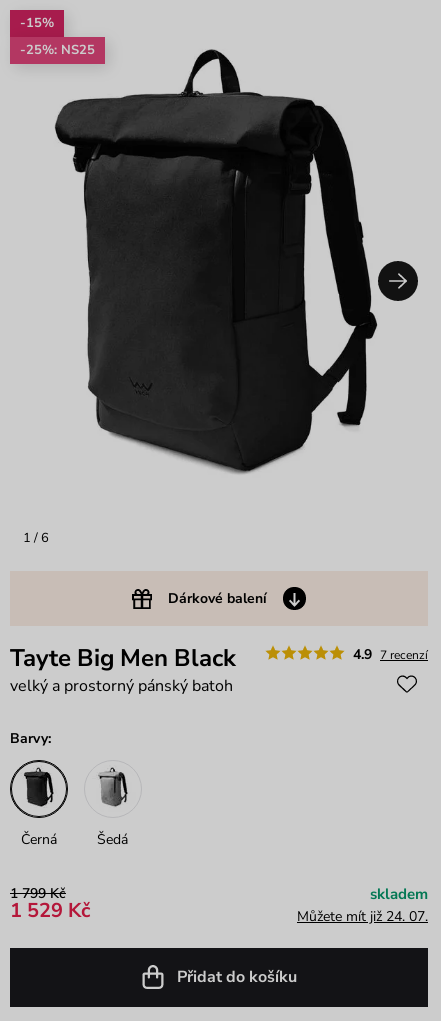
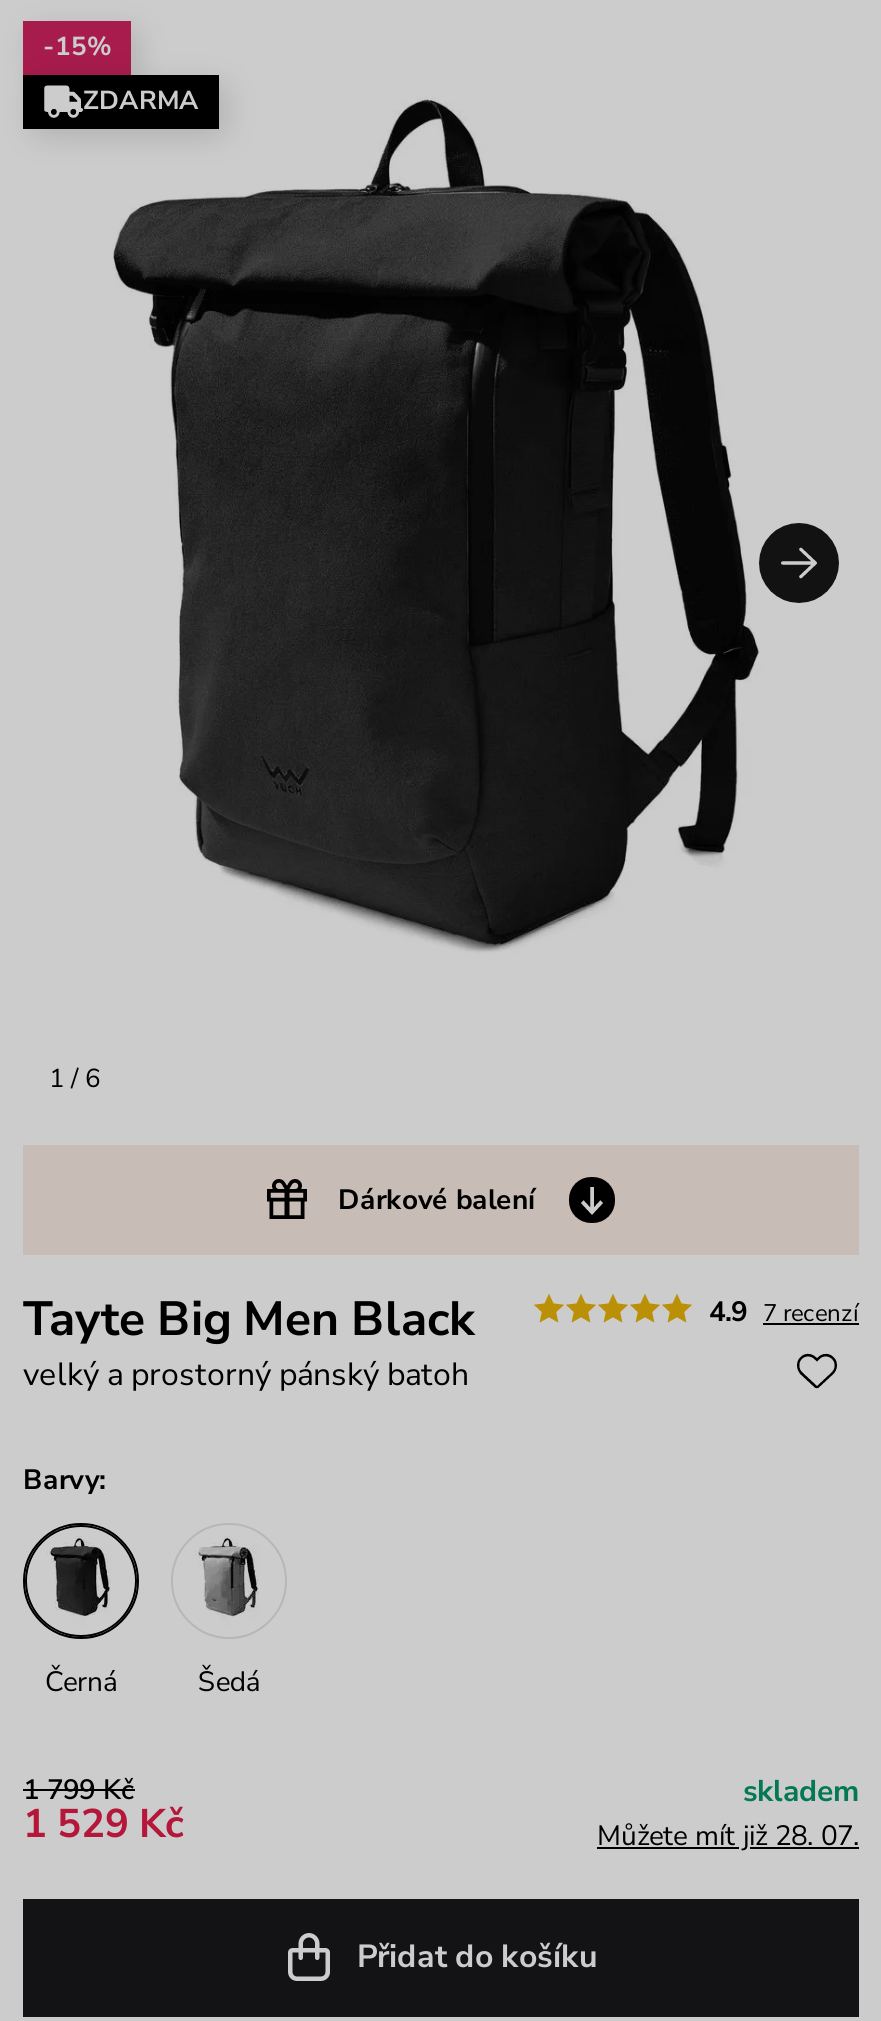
- -25%: NS25
+ ZDARMA

- Můžete mít již 24. 07.
+ Můžete mít již 28. 07.
